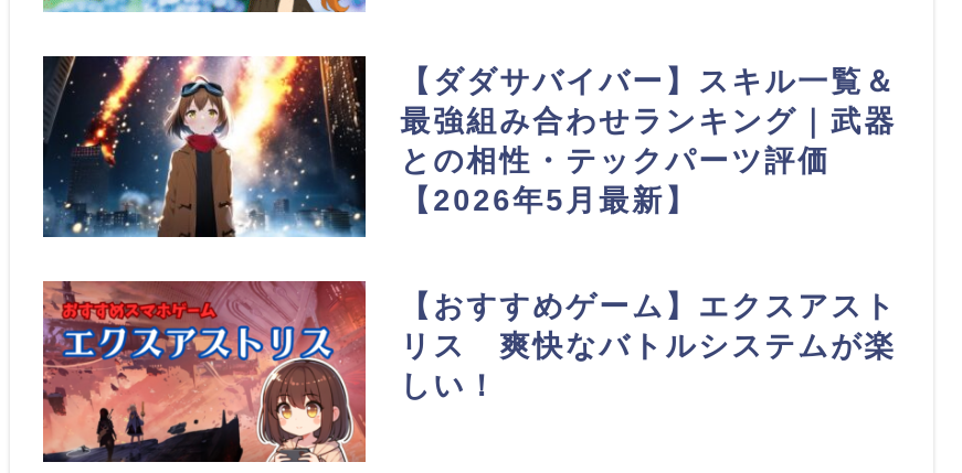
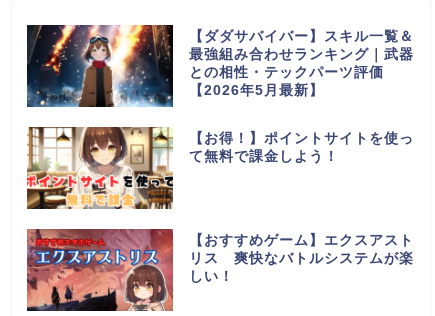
+ [image]
+ 【お得！】ポイントサイトを使っ
+ て無料で課金しよう！
